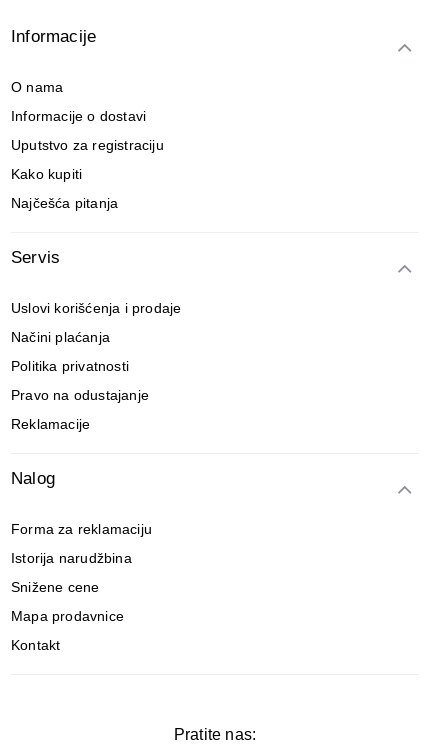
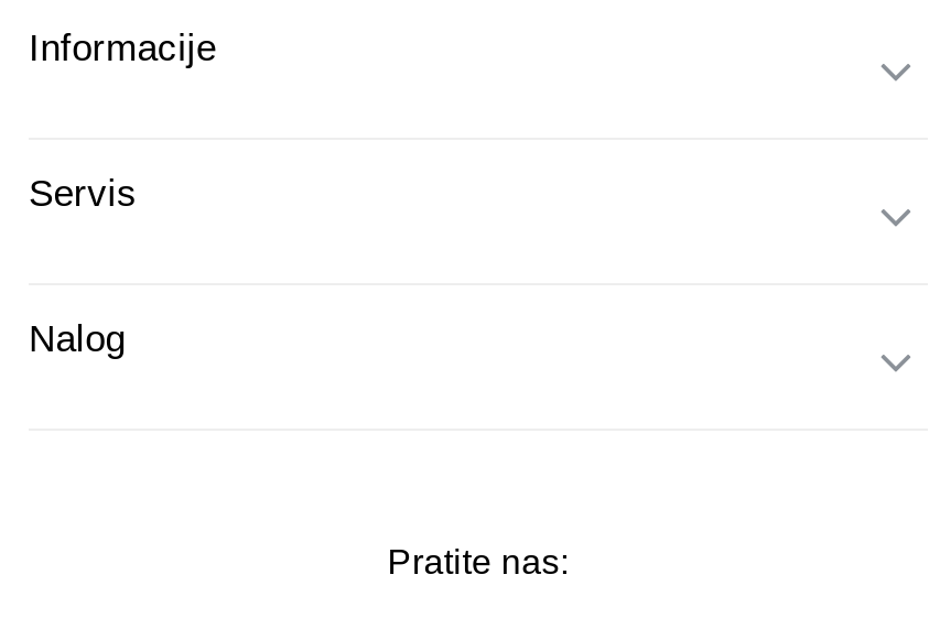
- O nama
- Informacije o dostavi
- Uputstvo za registraciju
- Kako kupiti
- Najčešća pitanja

- Uslovi korišćenja i prodaje
- Načini plaćanja
- Politika privatnosti
- Pravo na odustajanje
- Reklamacije

- Forma za reklamaciju
- Istorija narudžbina
- Snižene cene
- Mapa prodavnice
- Kontakt
